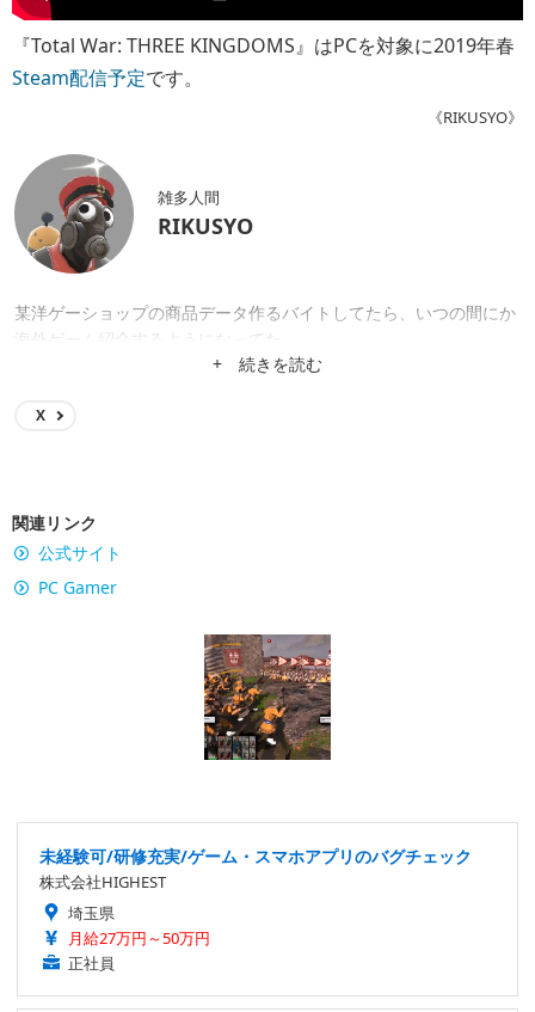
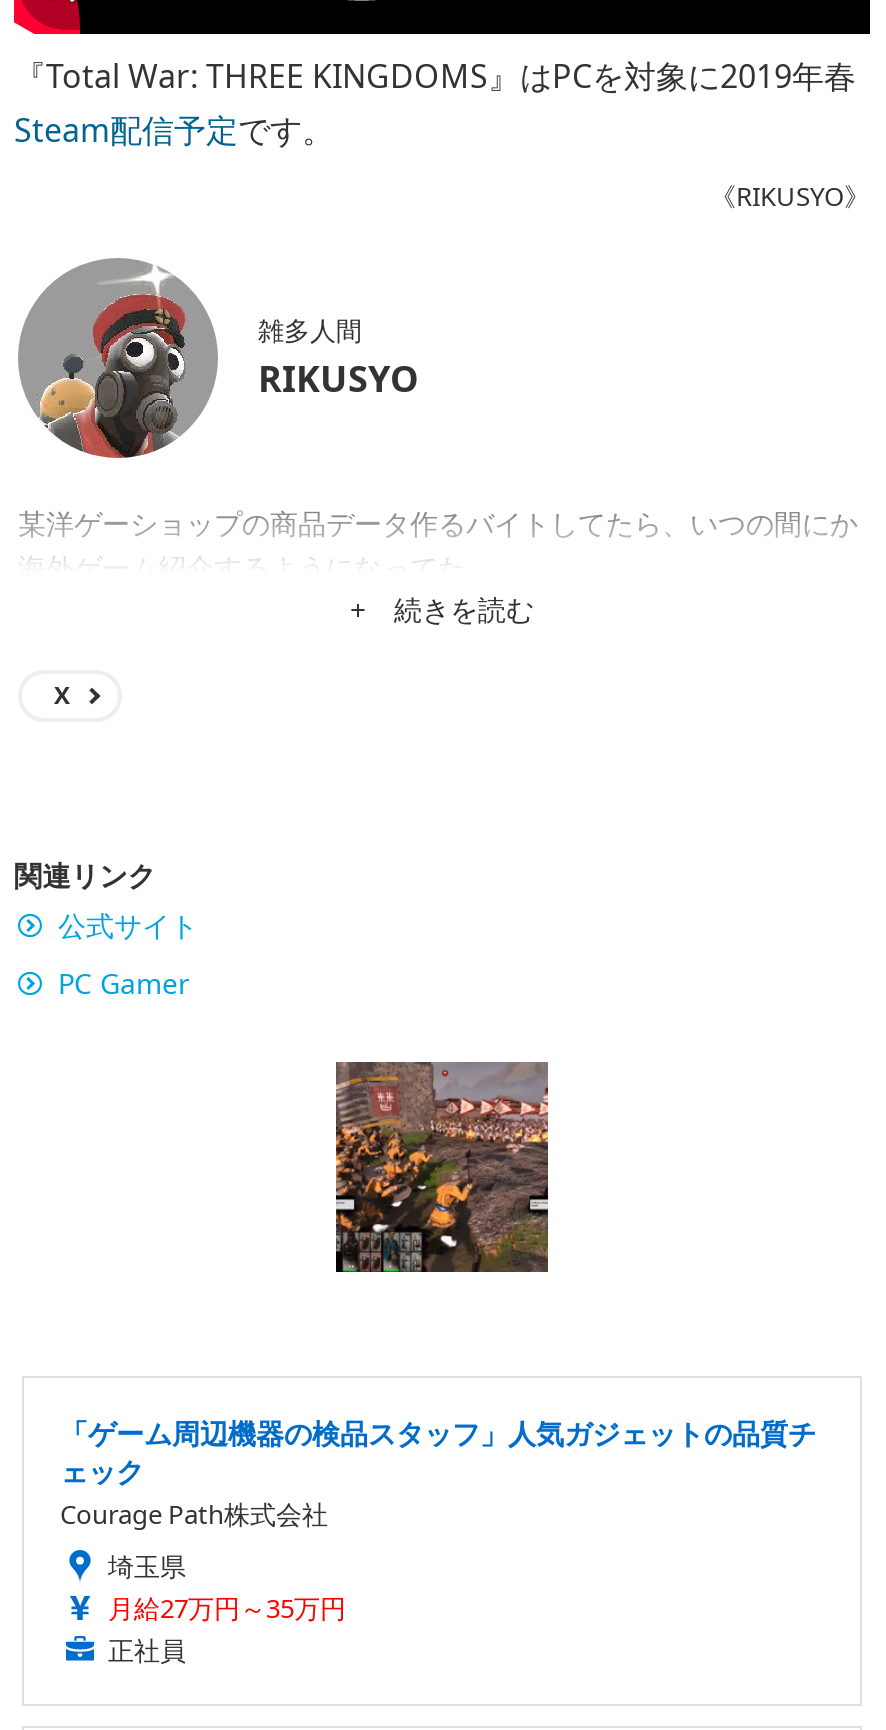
- 未経験可/研修充実/ゲーム・スマホアプリのバグチェック
- 株式会社HIGHEST
+ 「ゲーム周辺機器の検品スタッフ」人気ガジェットの品質チ
+ ェック
+ Courage Path株式会社

- 月給27万円～50万円
+ 月給27万円～35万円
